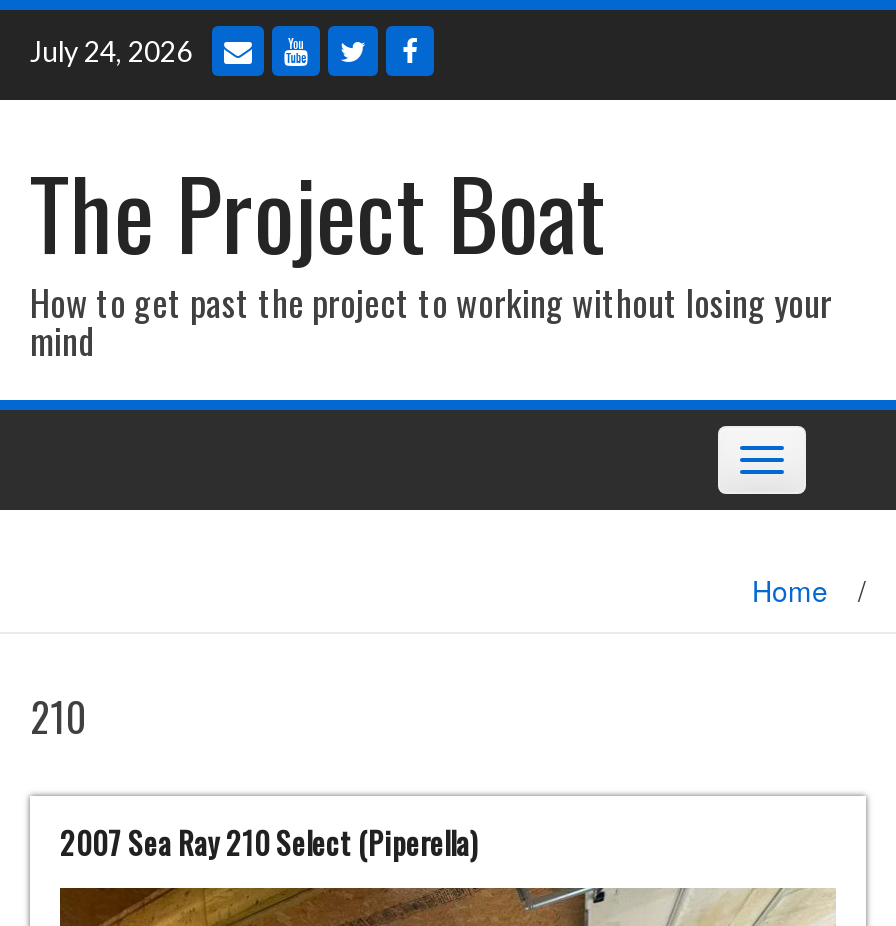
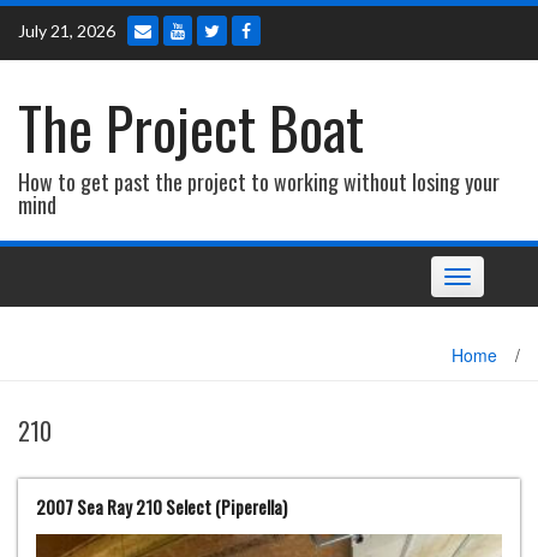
- July 24, 2026
+ July 21, 2026
